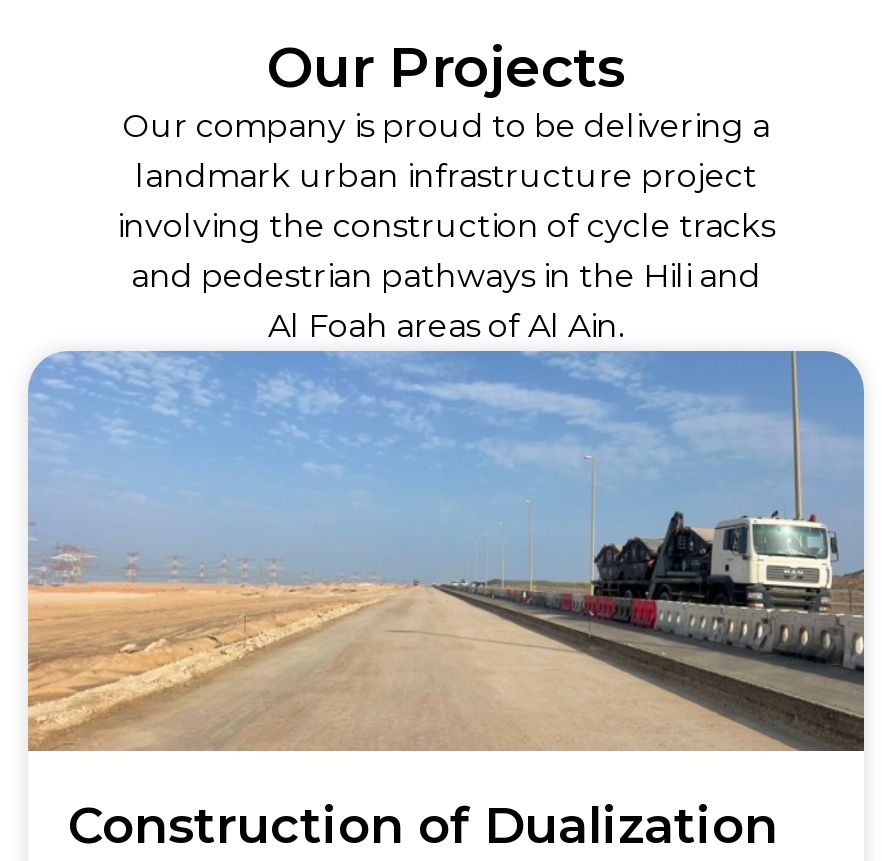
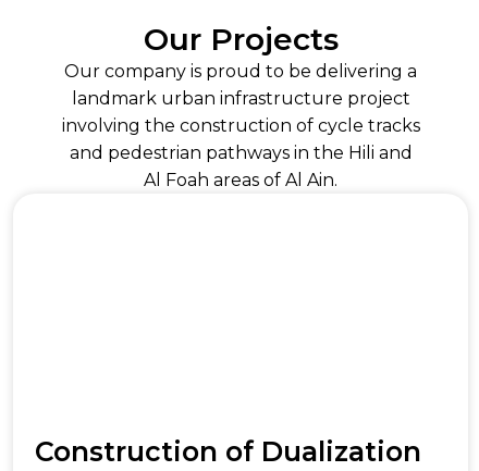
- [image]
